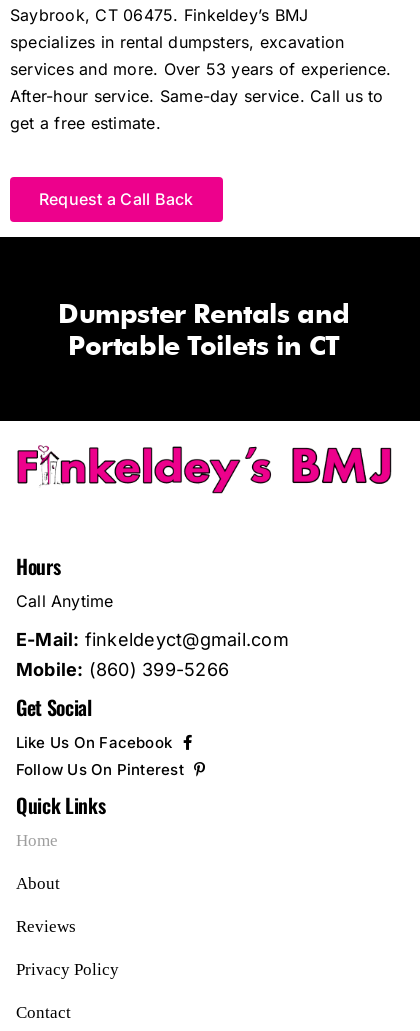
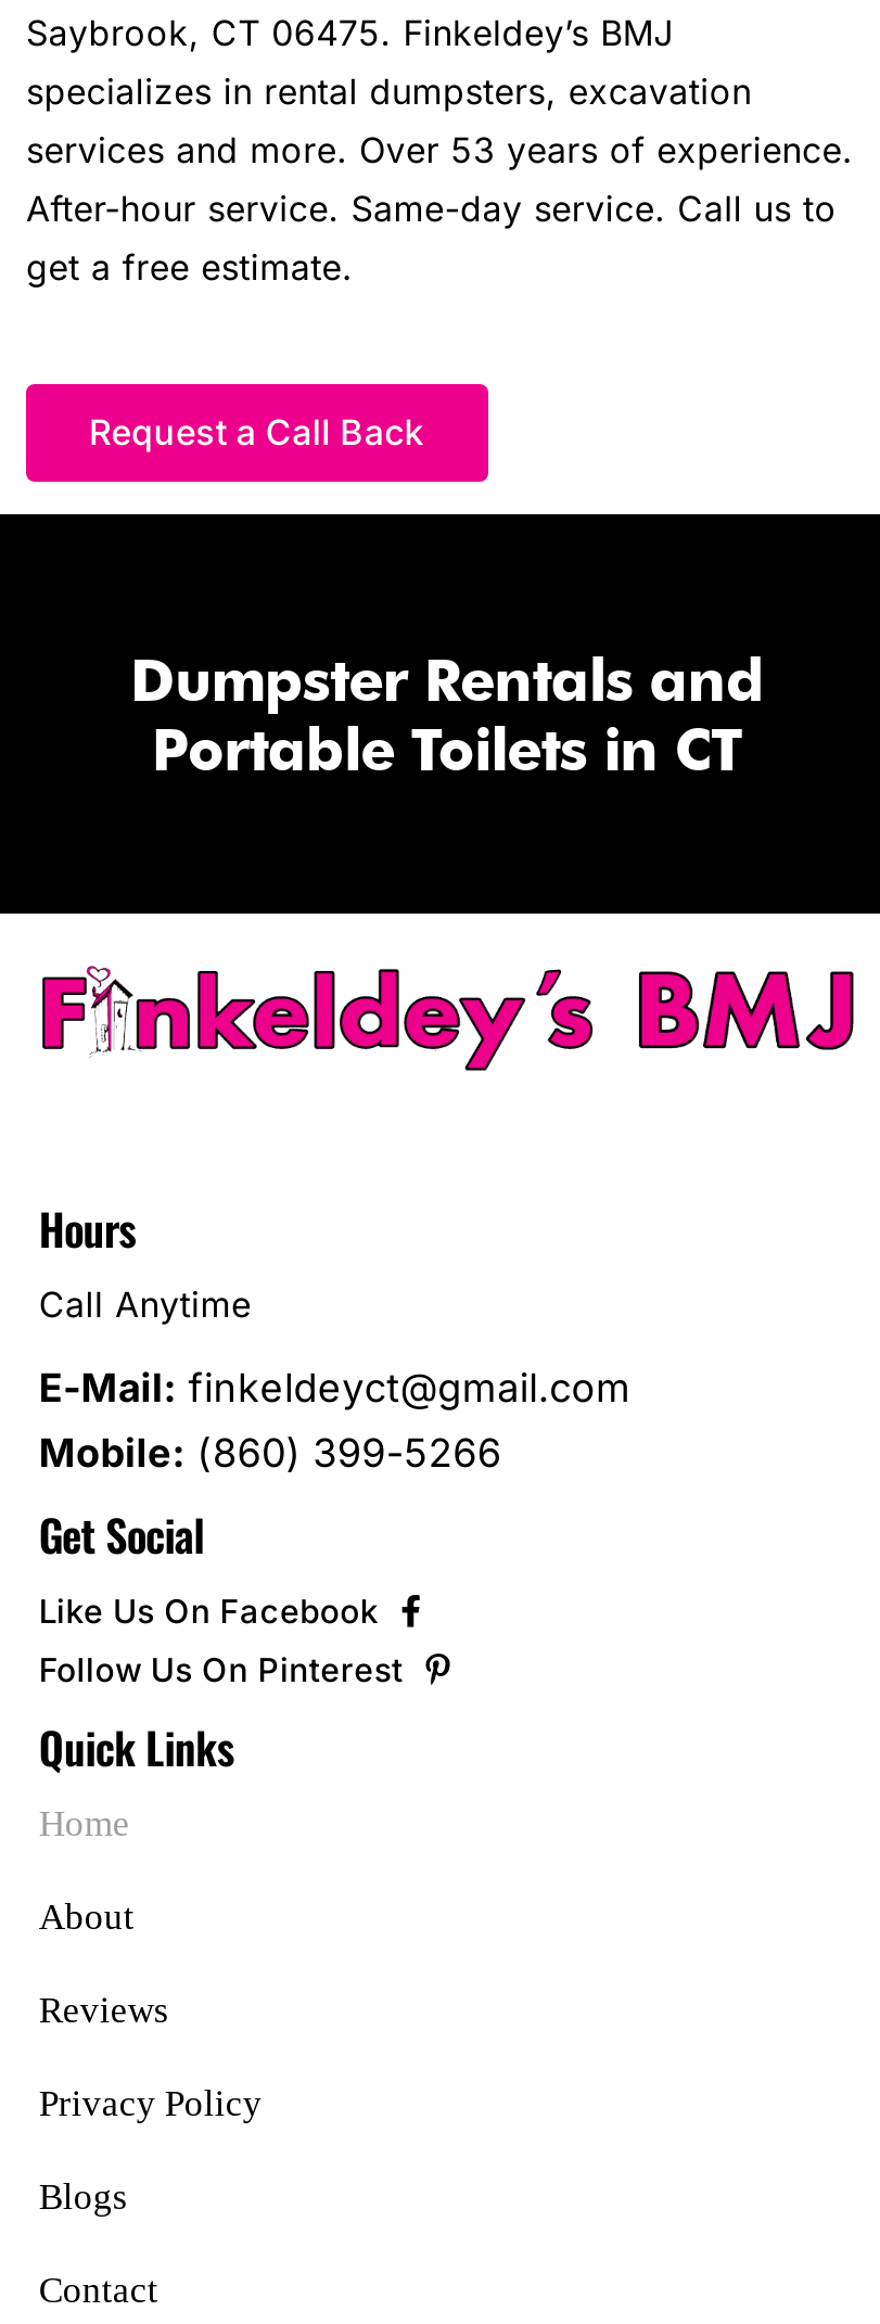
+ Blogs
